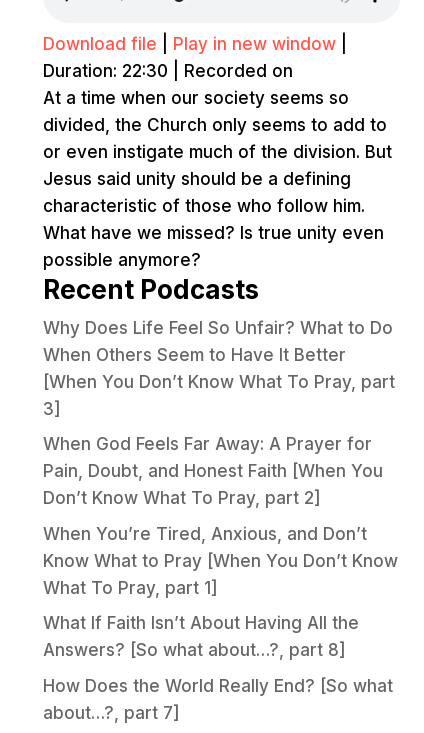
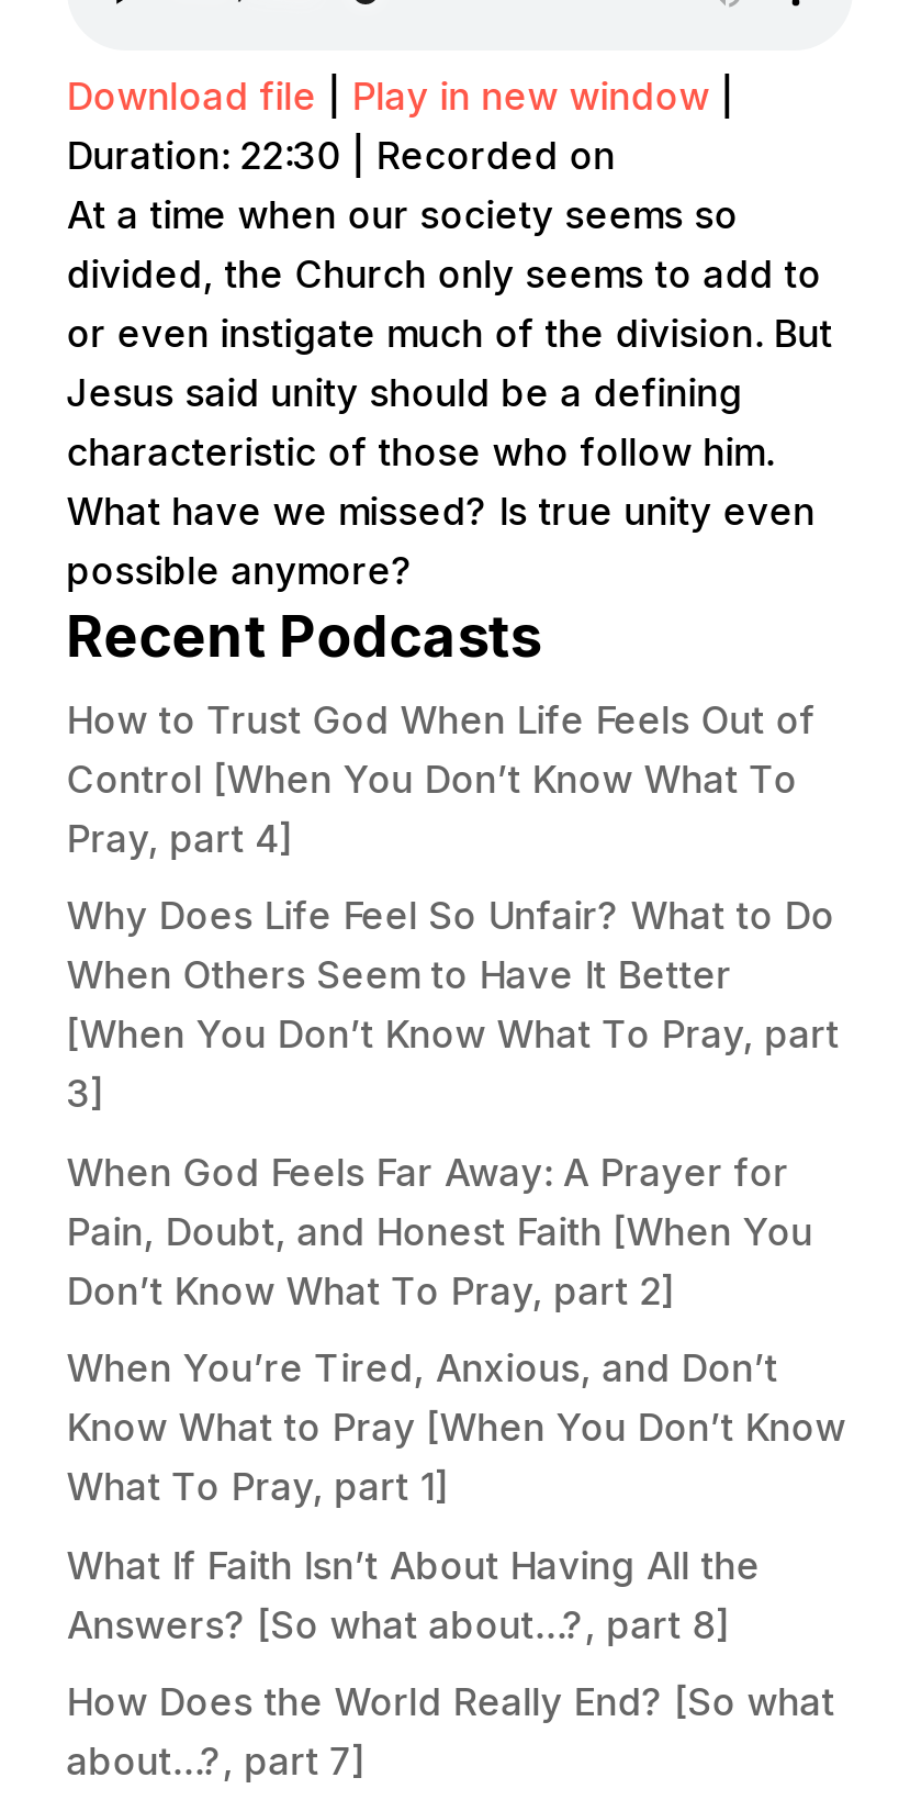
+ How to Trust God When Life Feels Out of
+ Control [When You Don’t Know What To
+ Pray, part 4]
